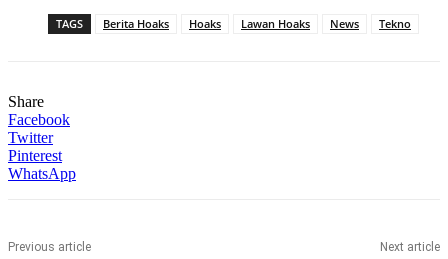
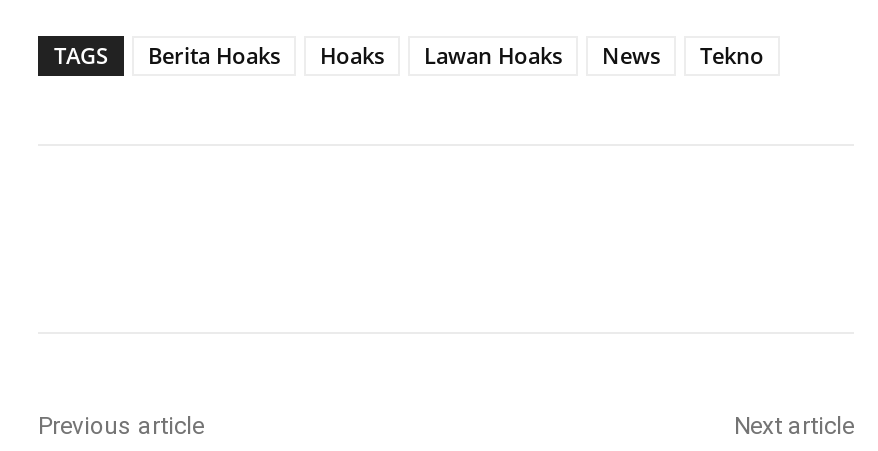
- Share
- Facebook
- Twitter
- Pinterest
- WhatsApp
